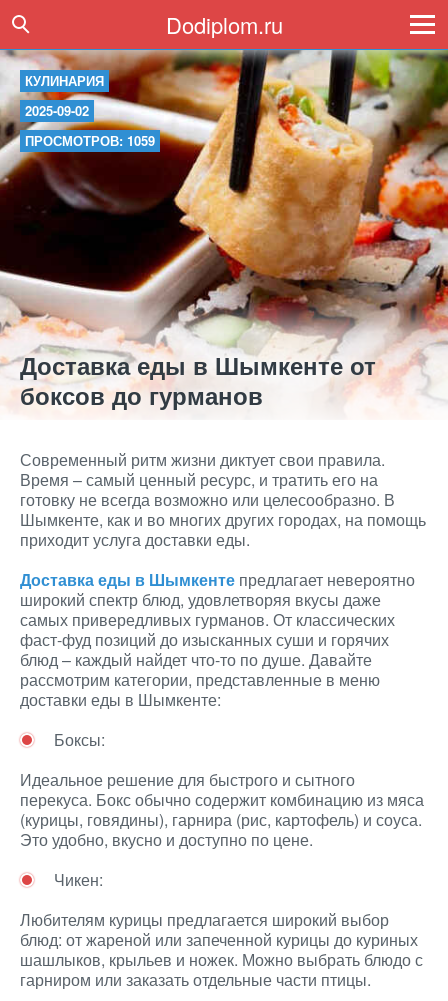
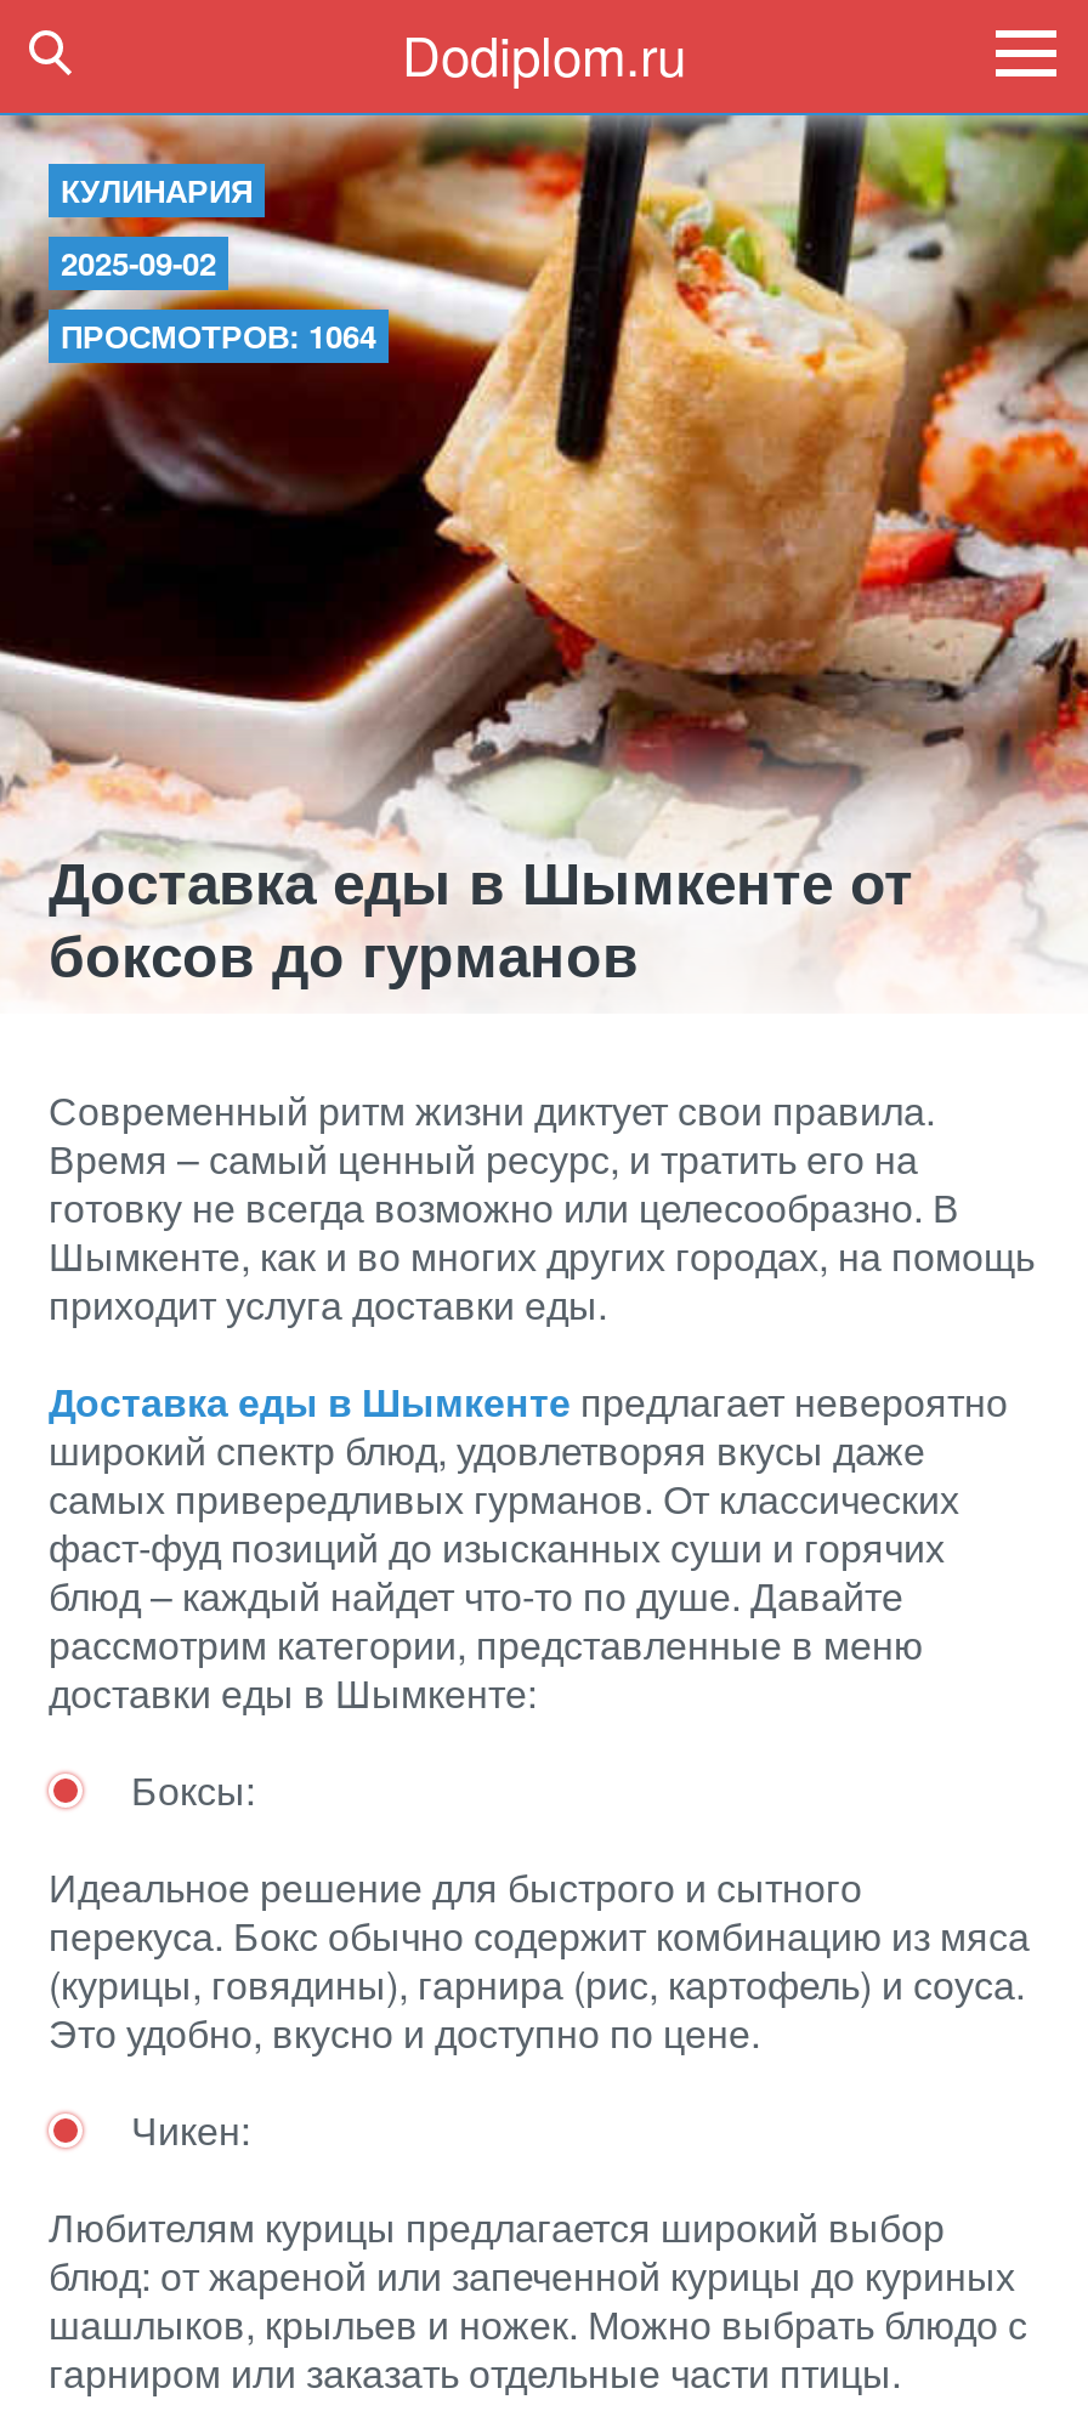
- ПРОСМОТРОВ: 1059
+ ПРОСМОТРОВ: 1064
